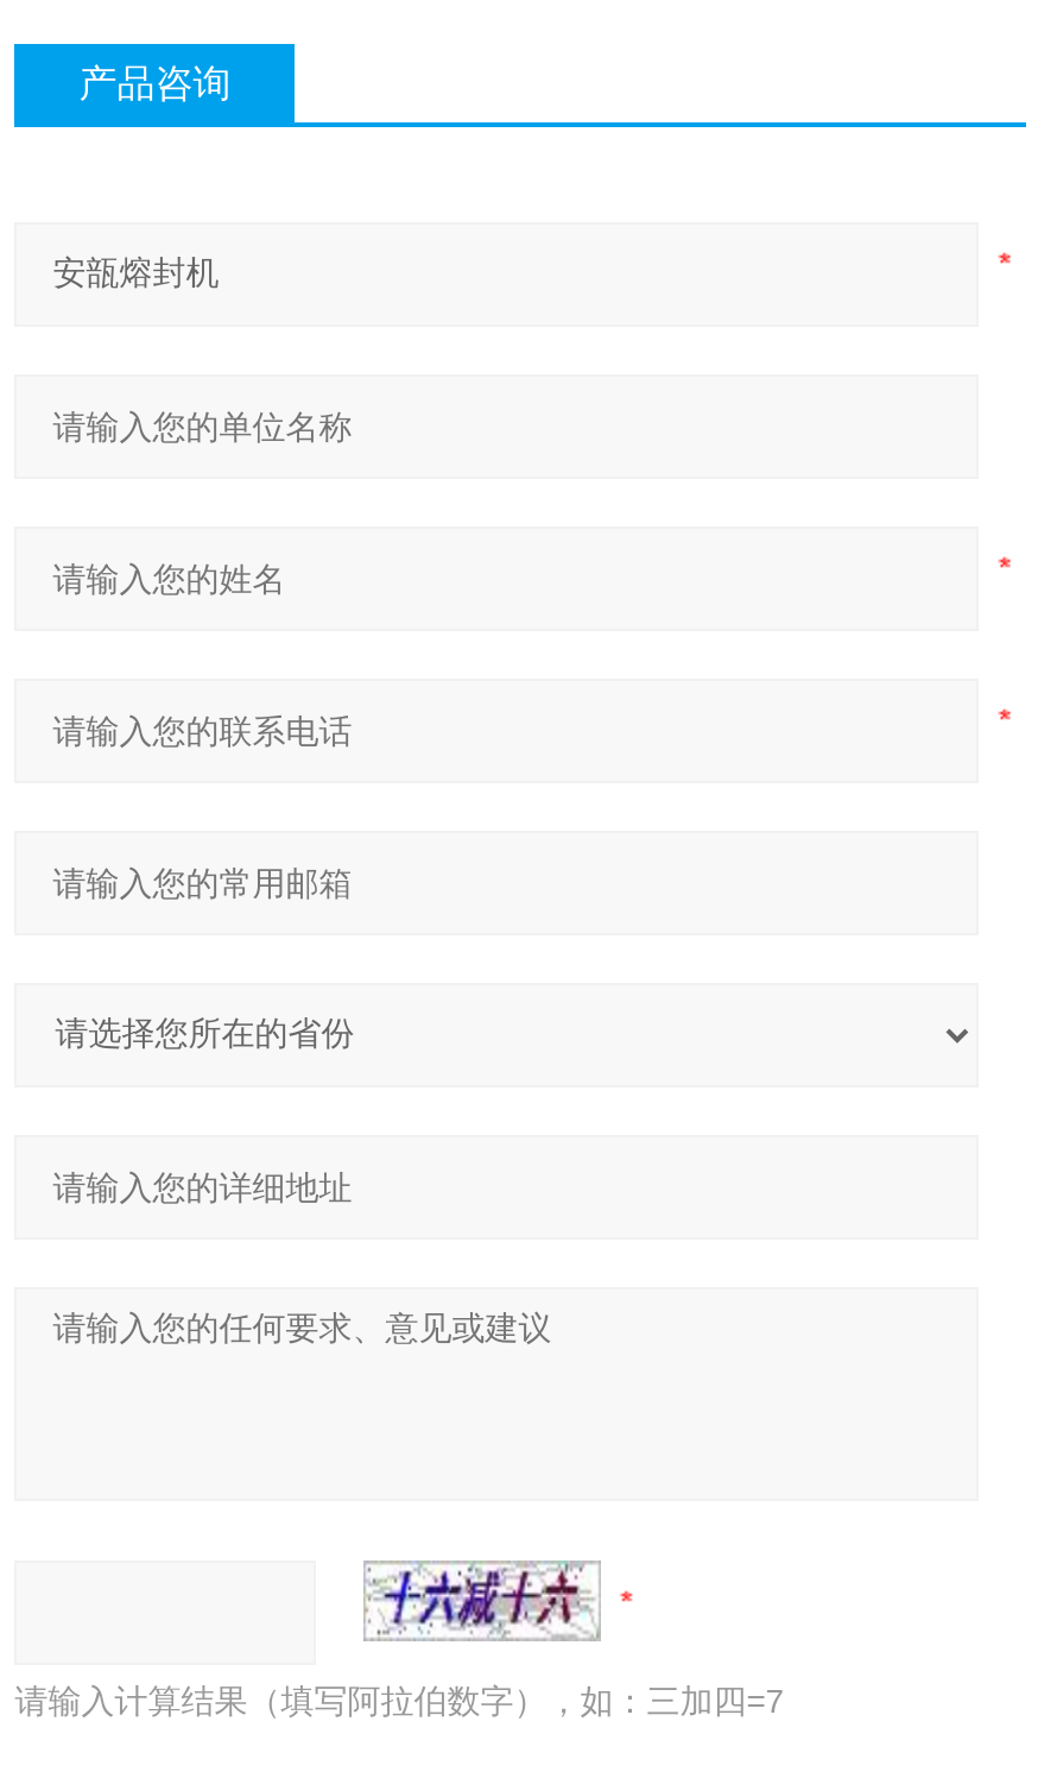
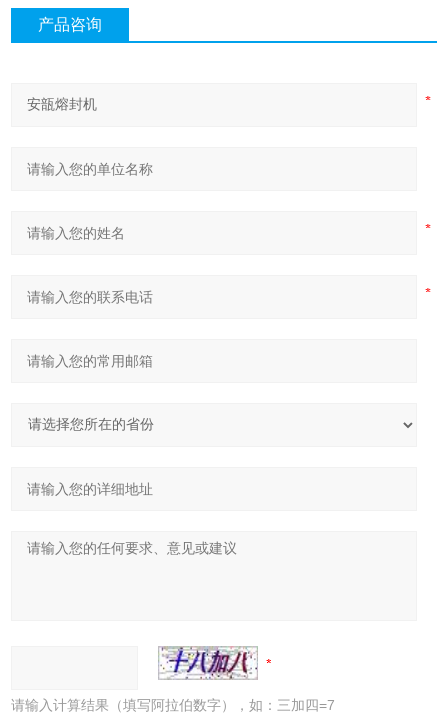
- [image]
+ [image]
